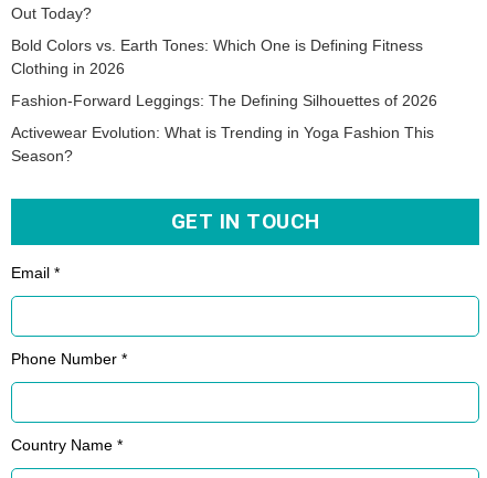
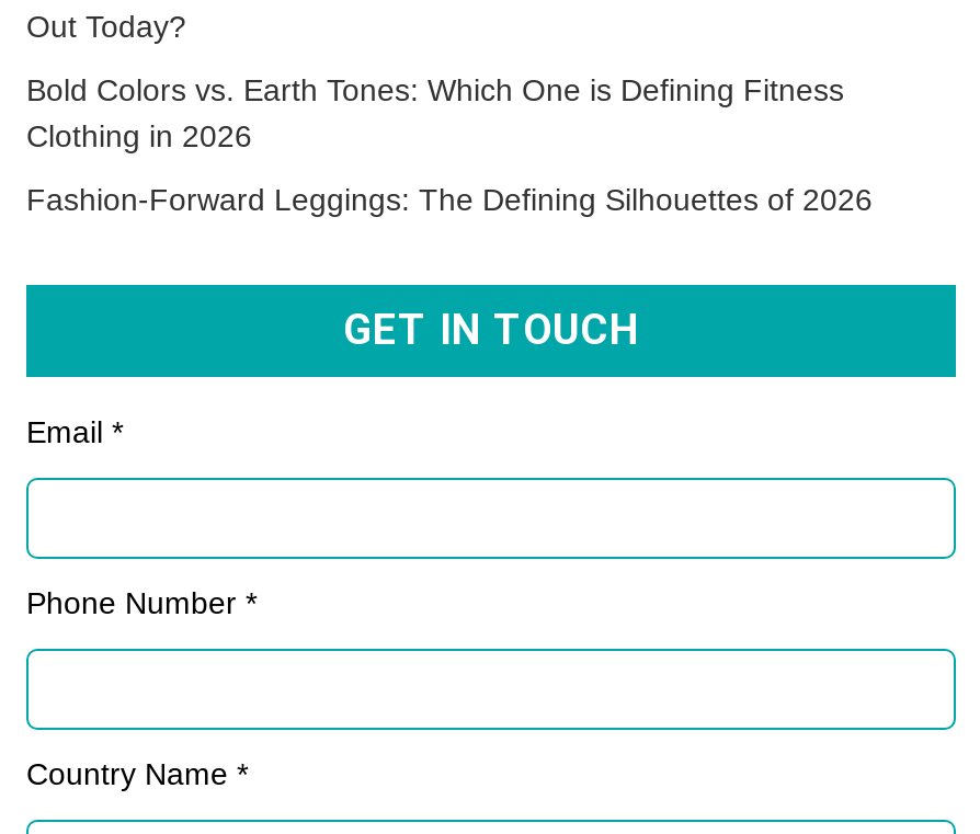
- Activewear Evolution: What is Trending in Yoga Fashion This
- Season?
